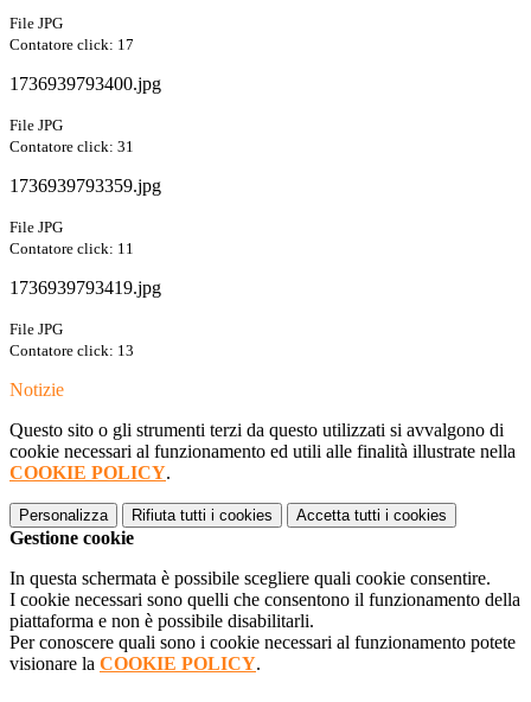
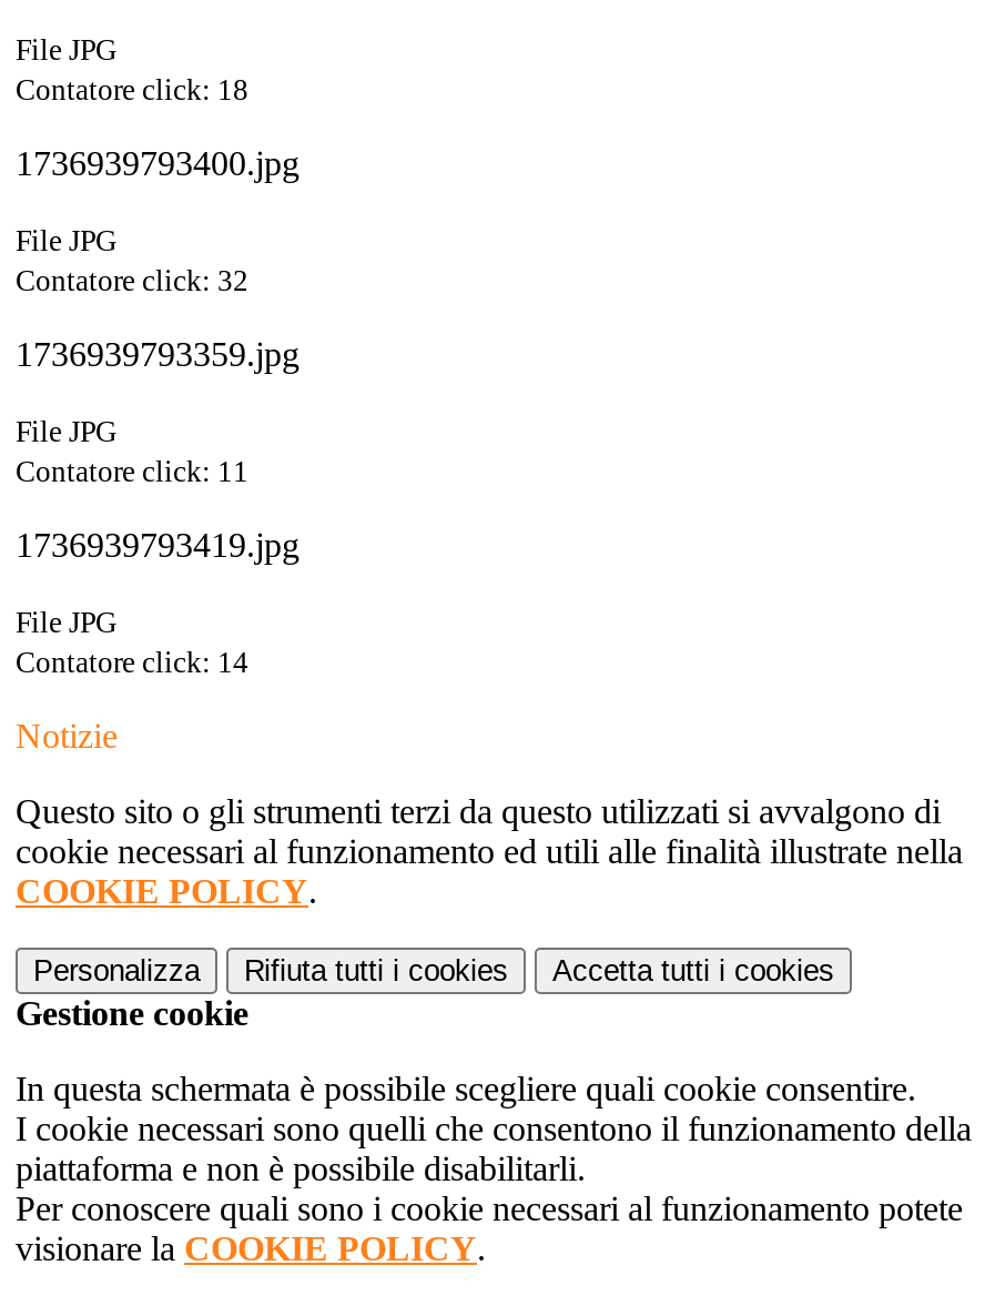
- Contatore click: 17
+ Contatore click: 18

- Contatore click: 31
+ Contatore click: 32

- Contatore click: 13
+ Contatore click: 14
